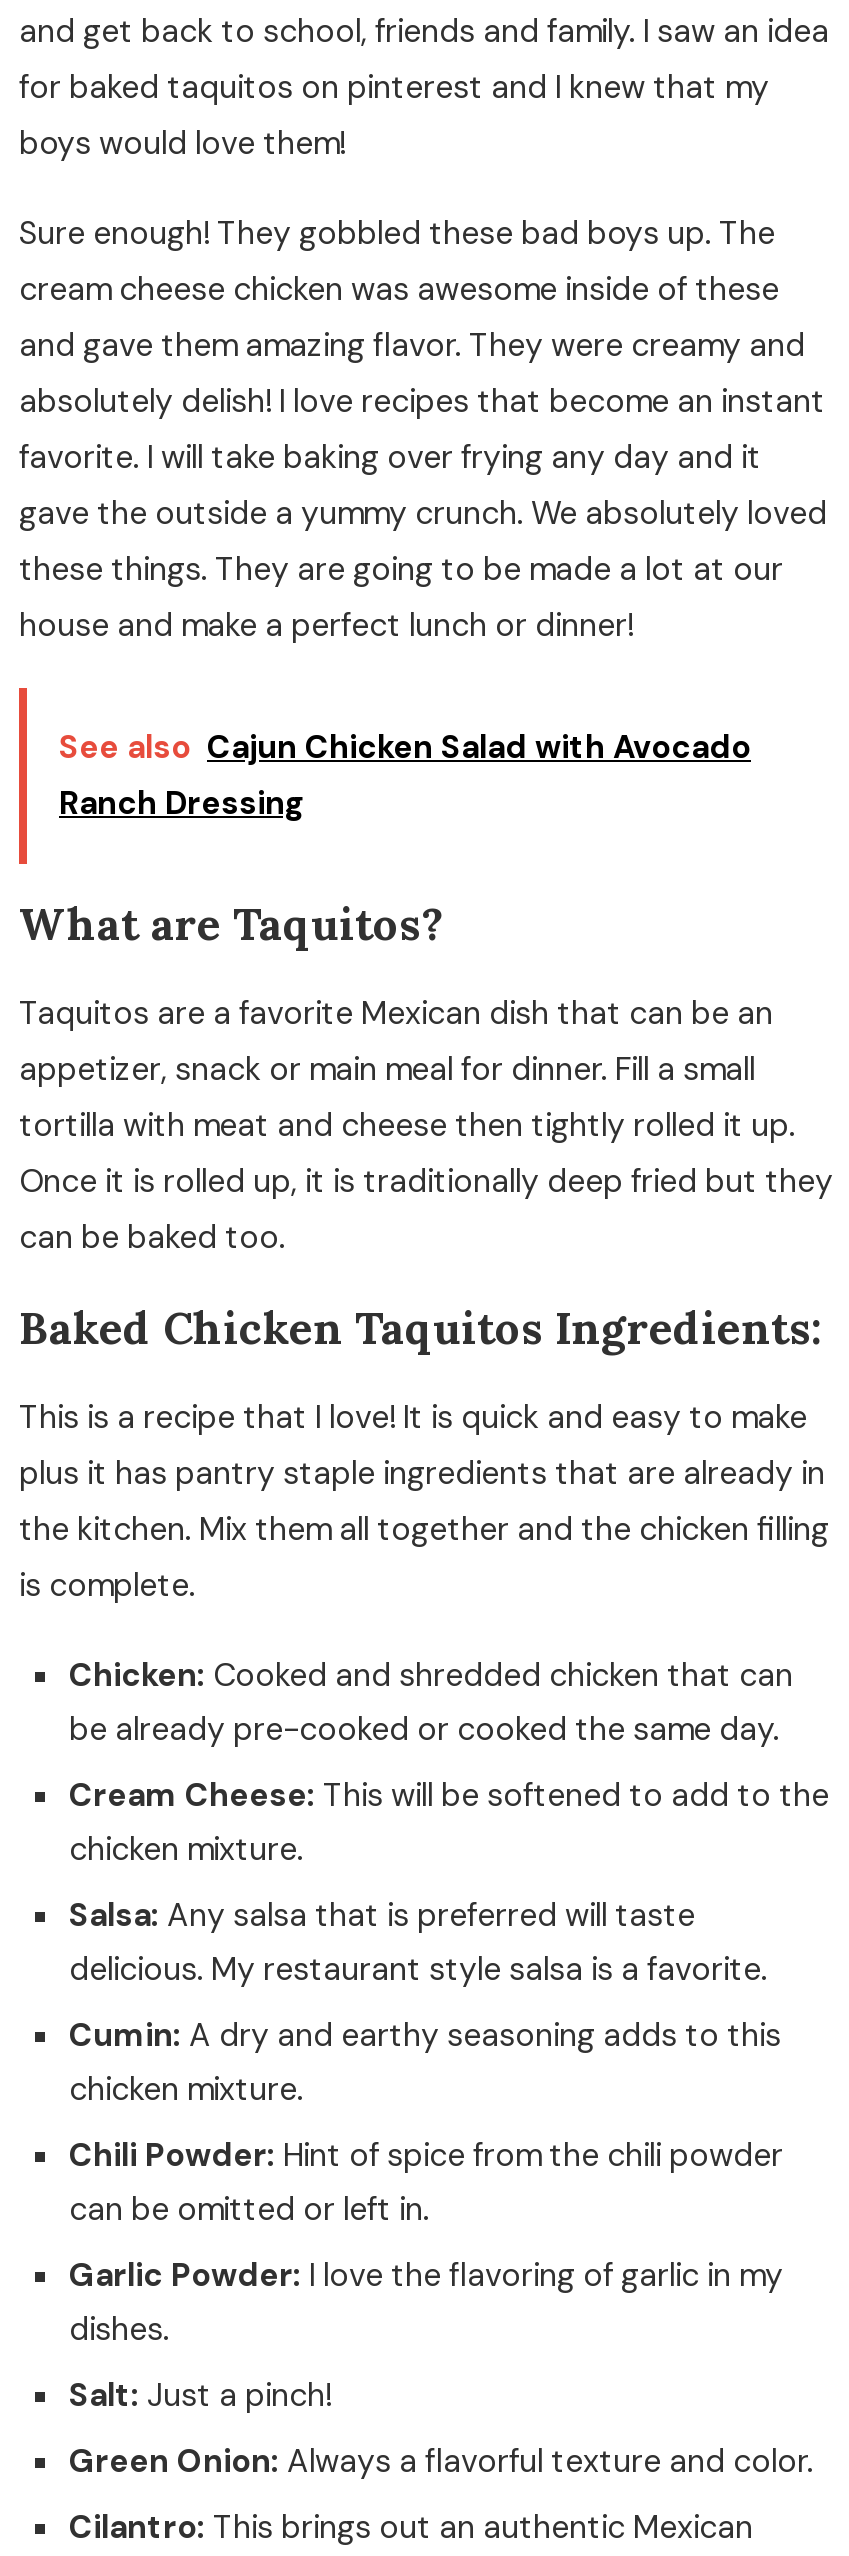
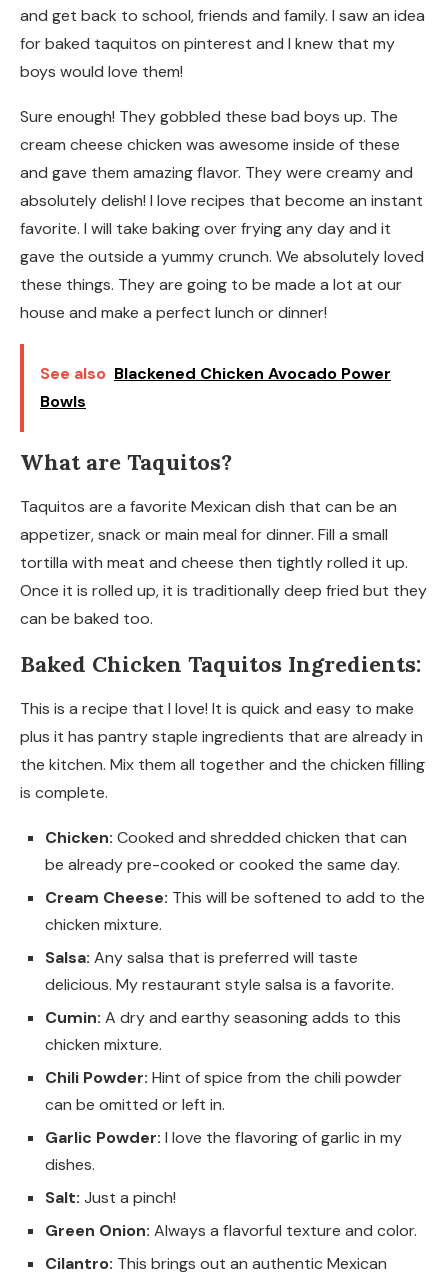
- See also Cajun Chicken Salad with Avocado
- Ranch Dressing
+ See also Blackened Chicken Avocado Power
+ Bowls
